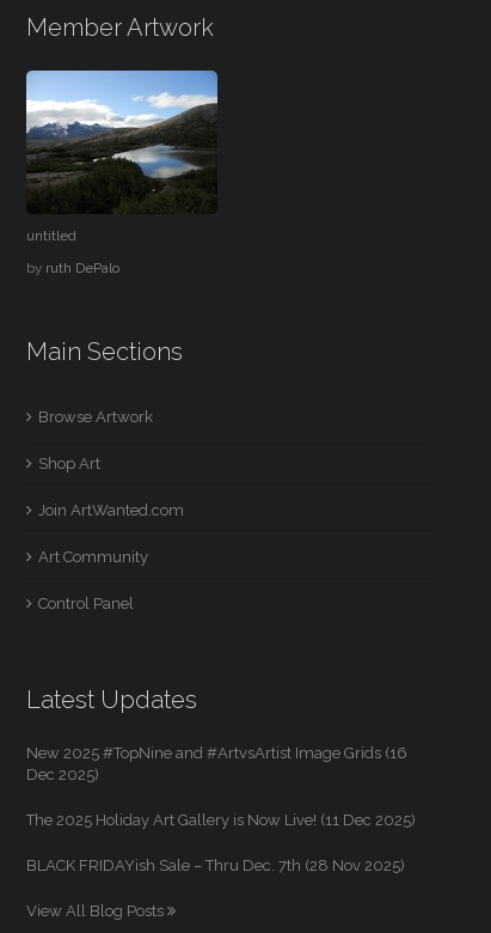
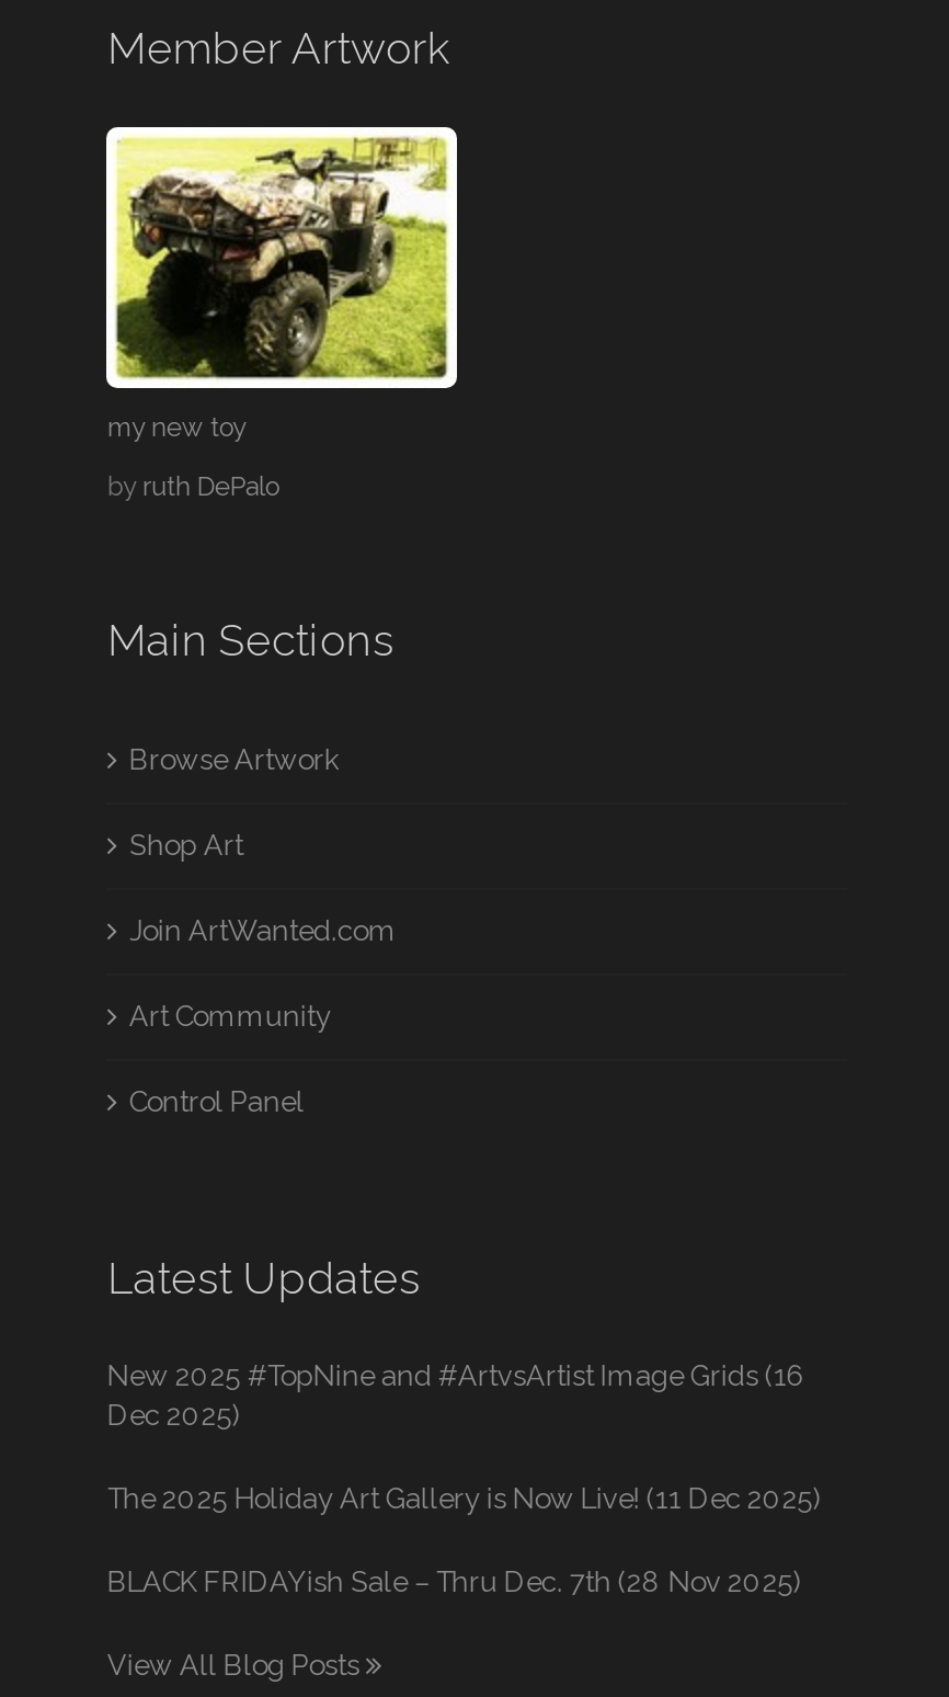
- [image]
- untitled
+ [image]
+ my new toy
